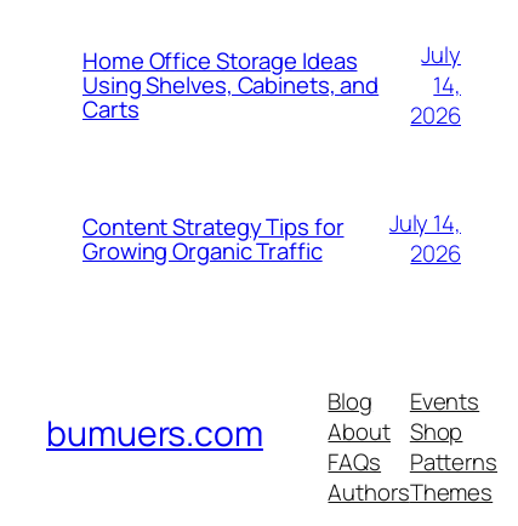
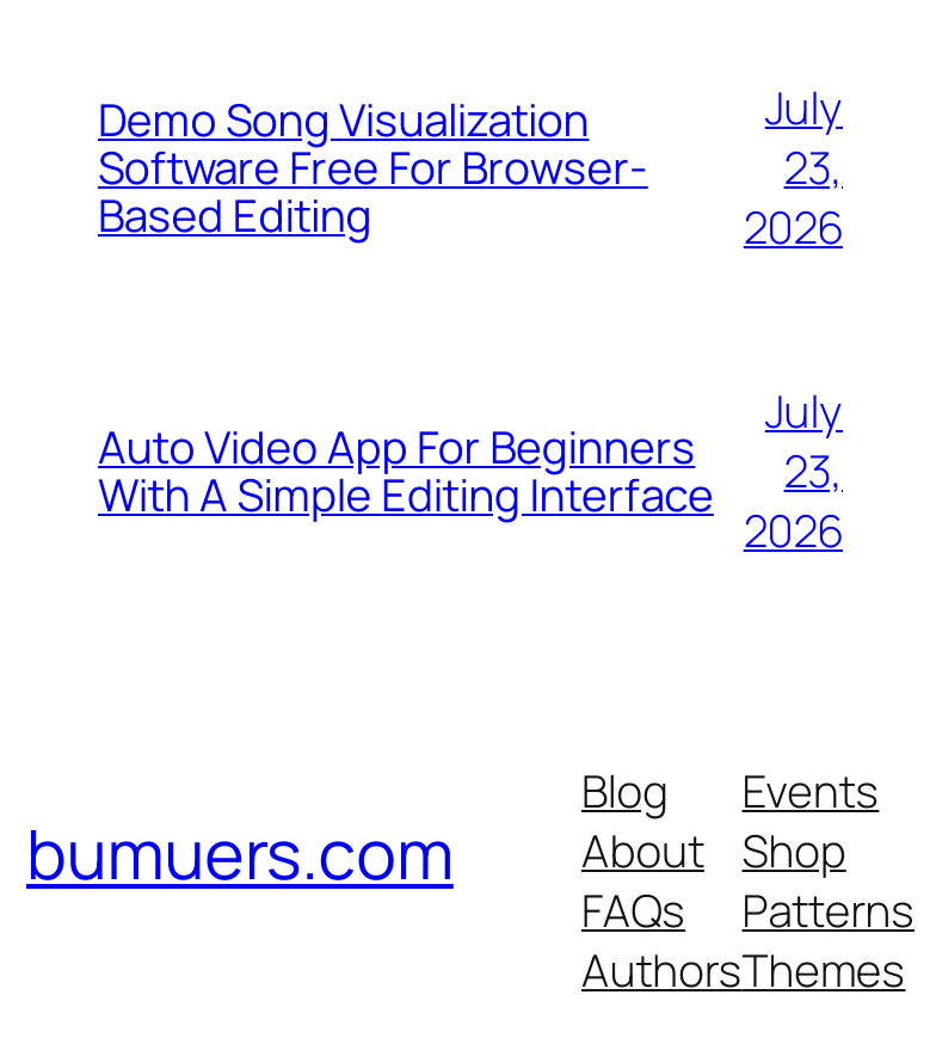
- Home Office Storage Ideas
- Using Shelves, Cabinets, and
- Carts
+ Demo Song Visualization
+ Software Free For Browser-
+ Based Editing

- 14,
+ 23,

- Content Strategy Tips for
- Growing Organic Traffic
+ Auto Video App For Beginners
+ With A Simple Editing Interface

- July 14,
+ July
+ 23,
